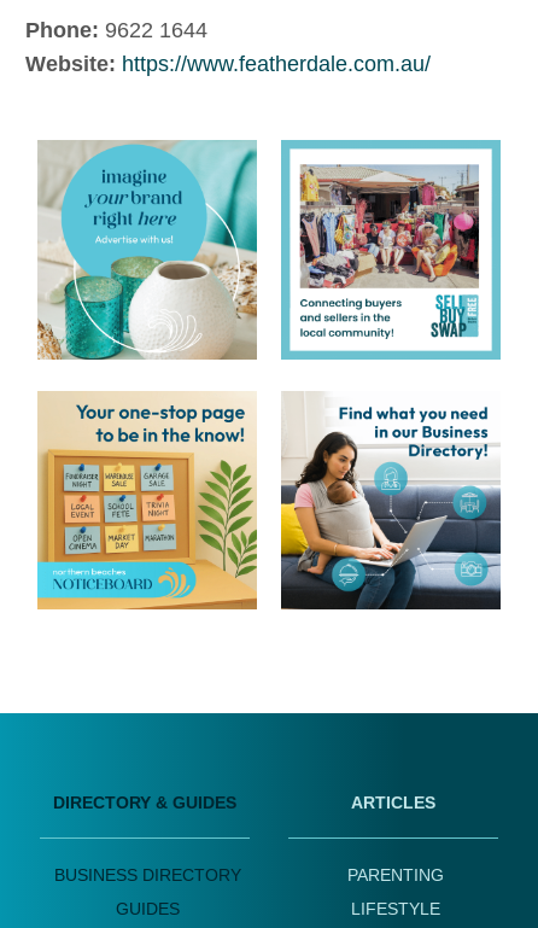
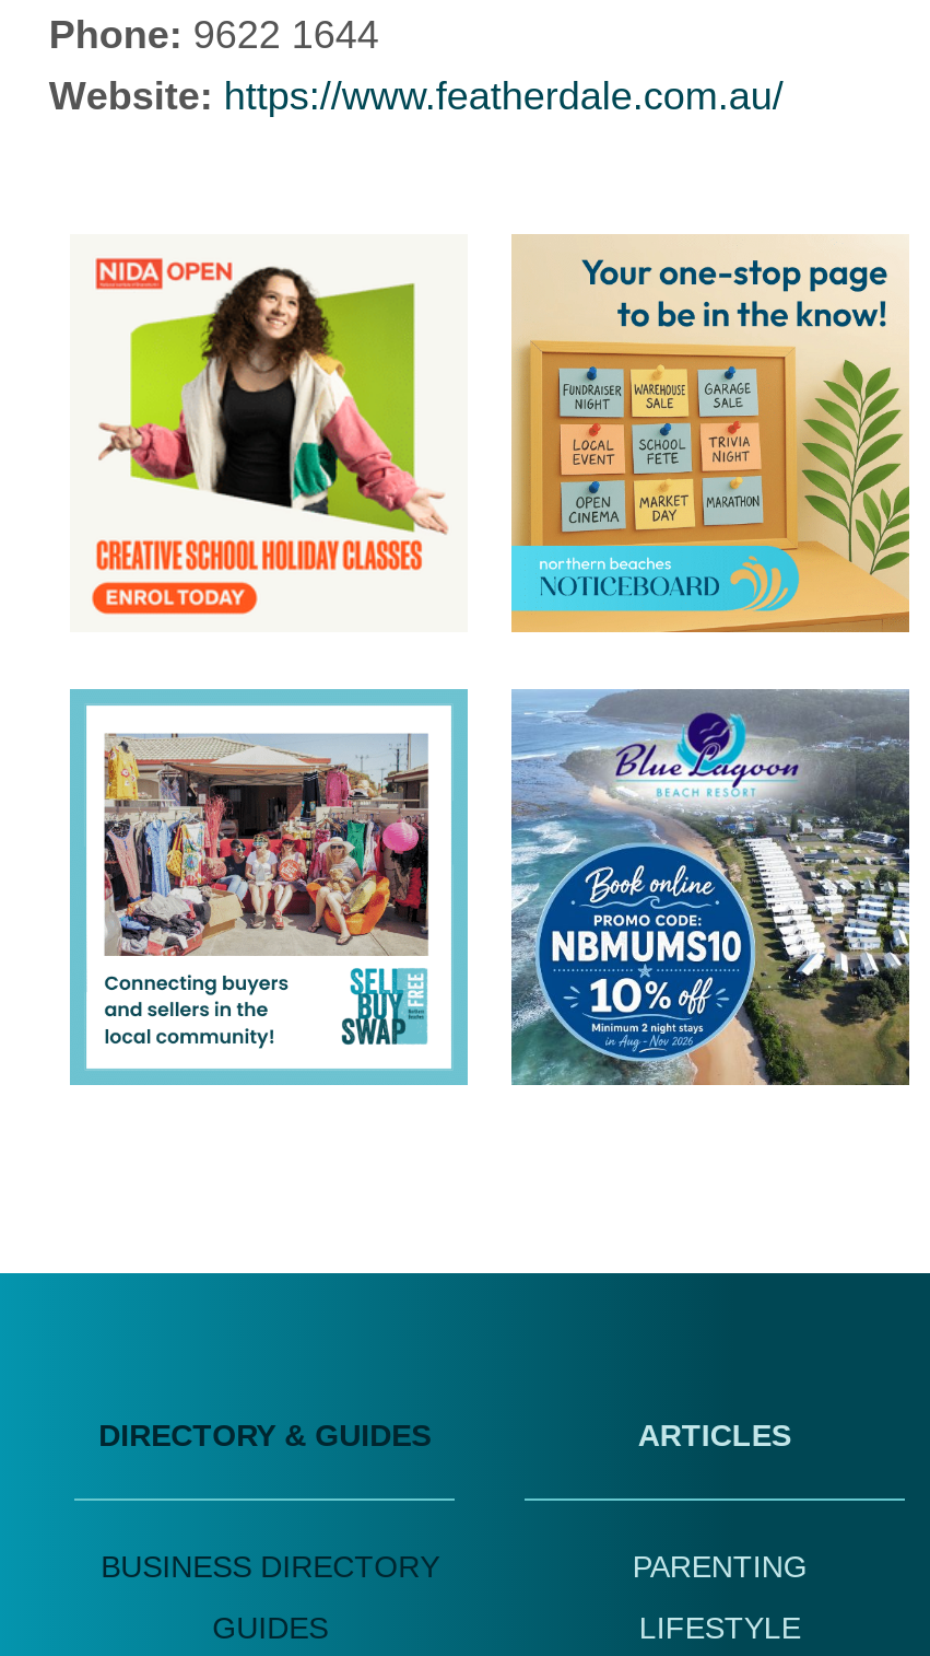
- [image]
+ [image]

moved down: [image]

moved up: [image]

- [image]
+ [image]
